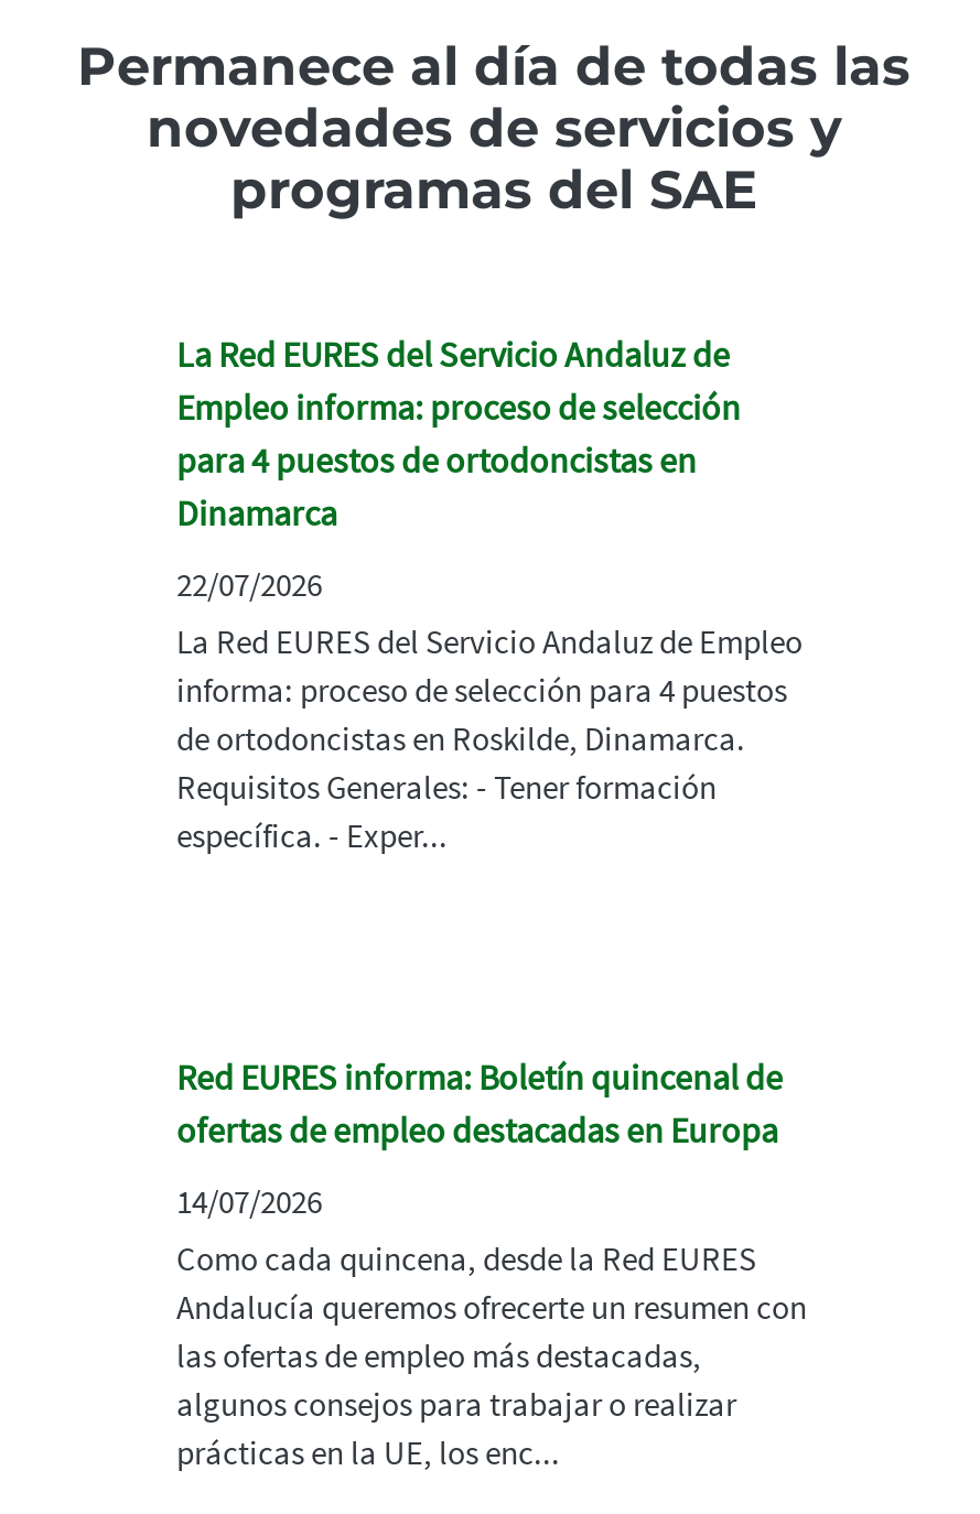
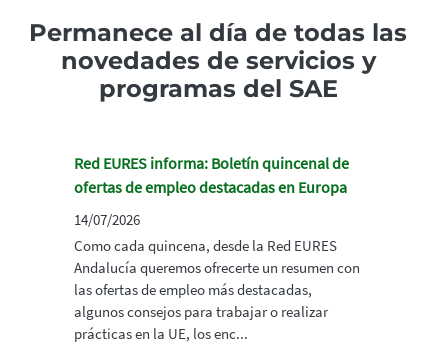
- La Red EURES del Servicio Andaluz de
- Empleo informa: proceso de selección
- para 4 puestos de ortodoncistas en
- Dinamarca
- 22/07/2026
- La Red EURES del Servicio Andaluz de Empleo
- informa: proceso de selección para 4 puestos
- de ortodoncistas en Roskilde, Dinamarca.
- Requisitos Generales: - Tener formación
- específica. - Exper...
